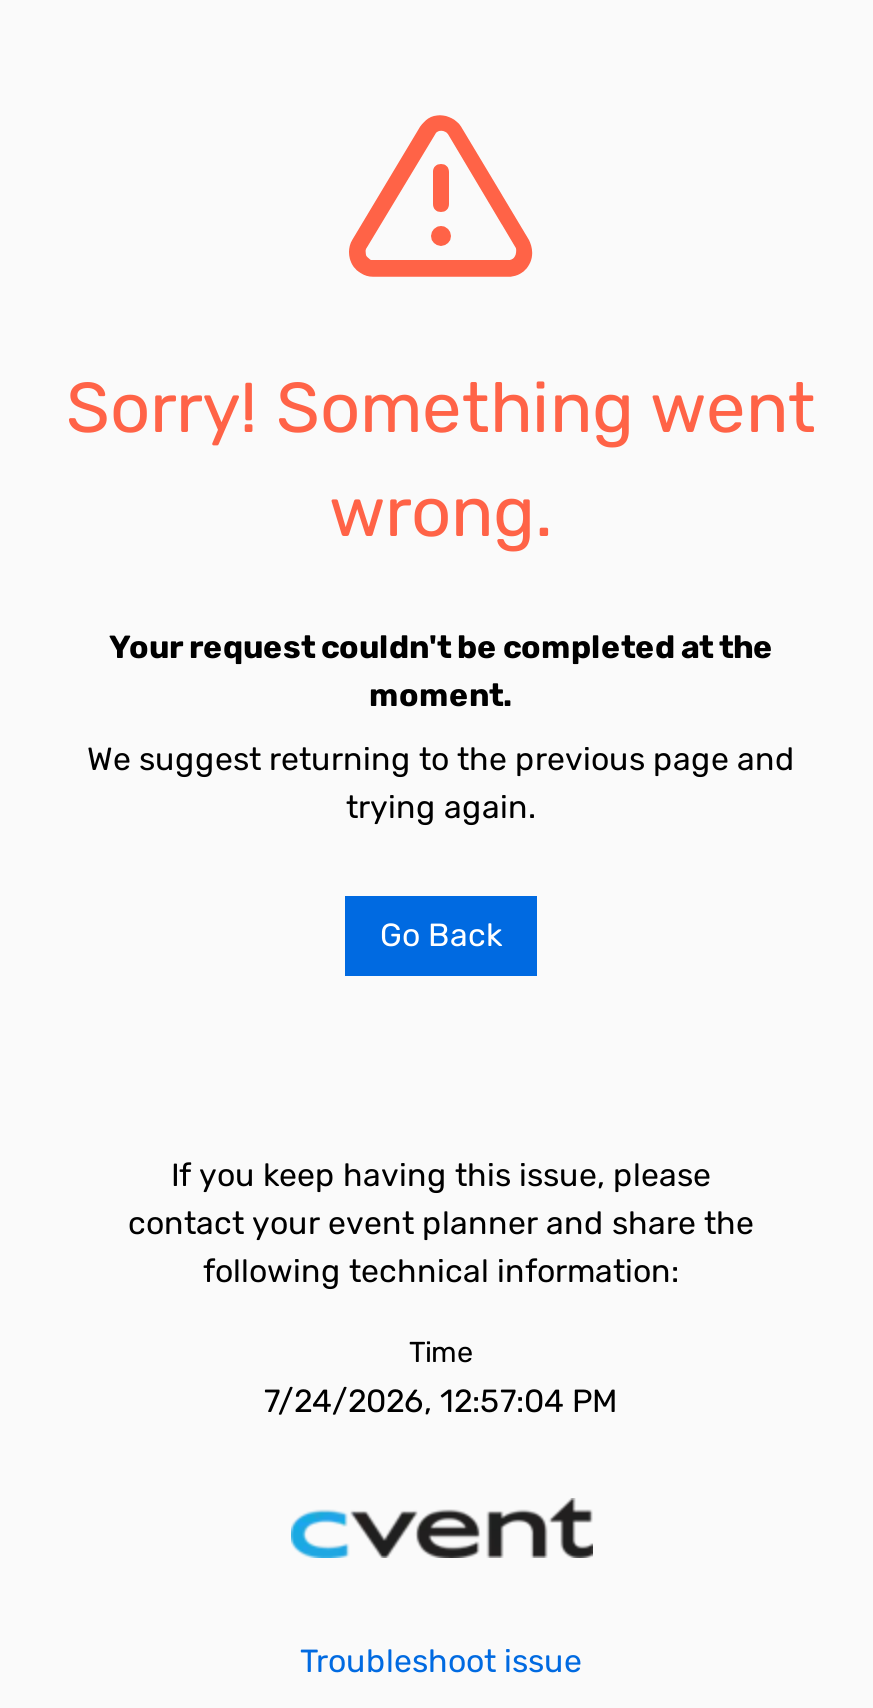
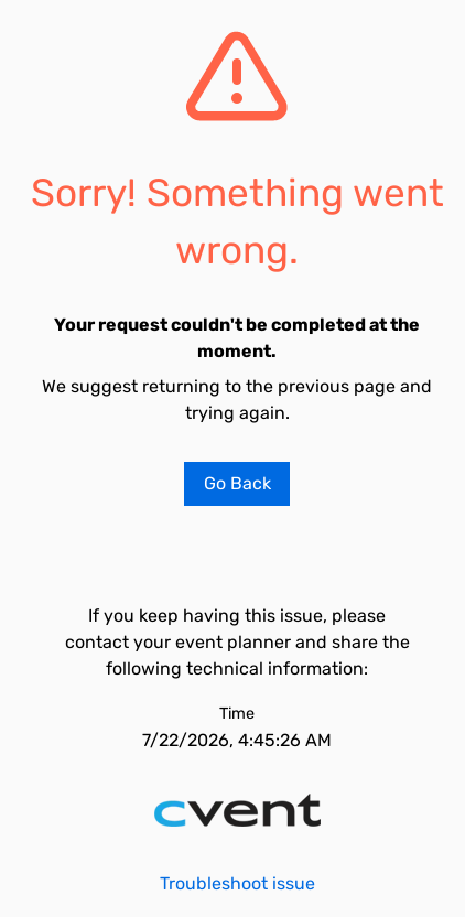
- 7/24/2026, 12:57:04 PM
+ 7/22/2026, 4:45:26 AM
